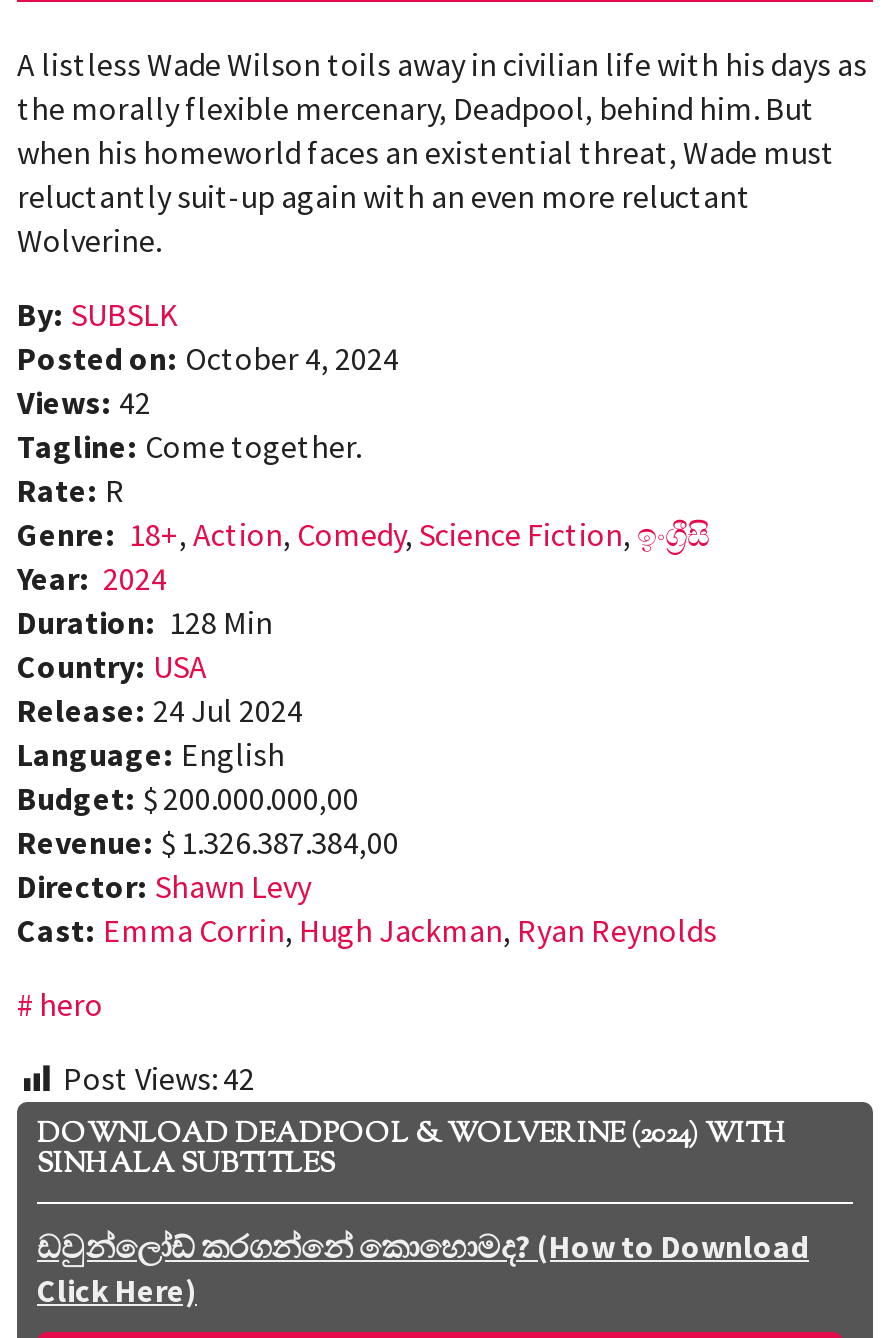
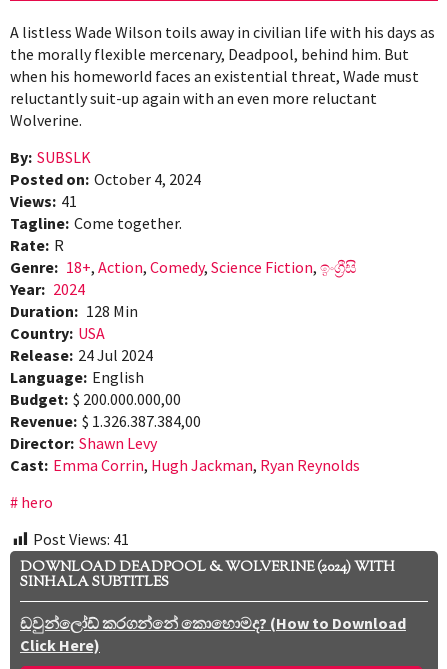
- Views: 42
+ Views: 41

- Post Views: 42
+ Post Views: 41
